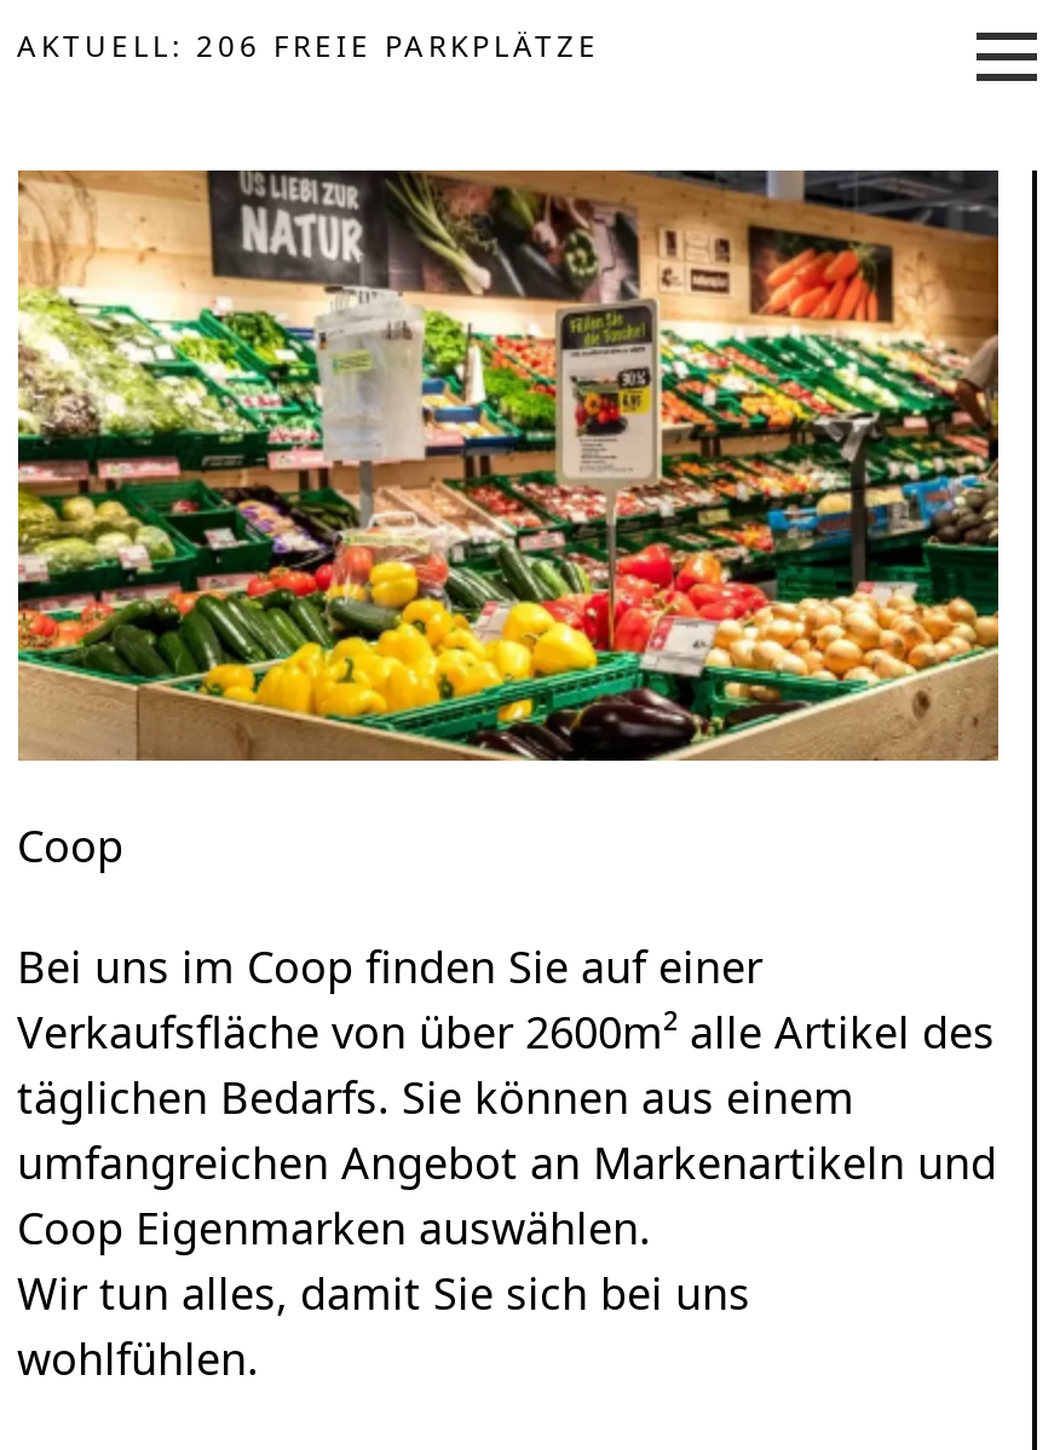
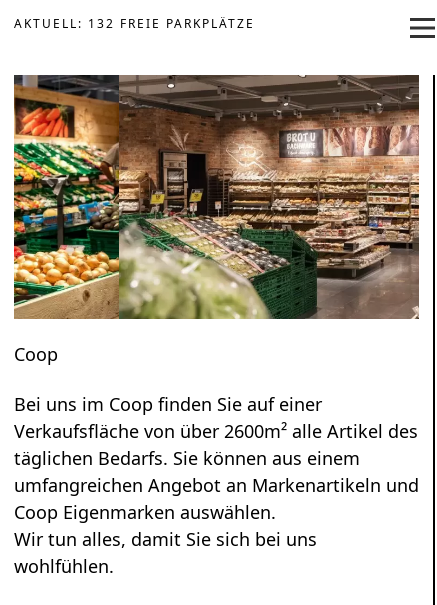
- AKTUELL: 206 FREIE PARKPLÄTZE
+ AKTUELL: 132 FREIE PARKPLÄTZE

- [image]
+ [image]
